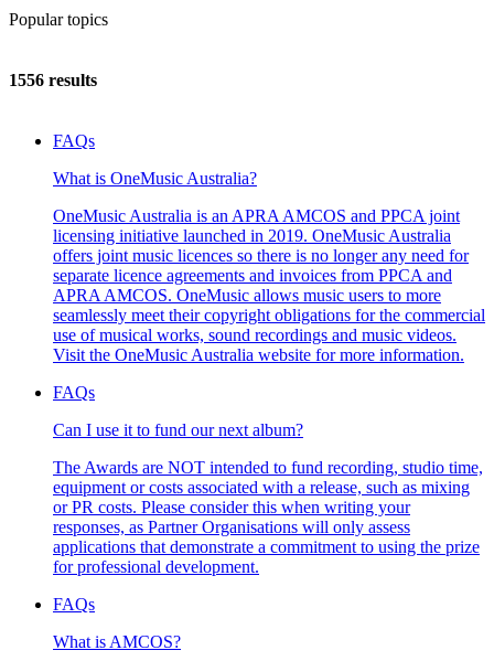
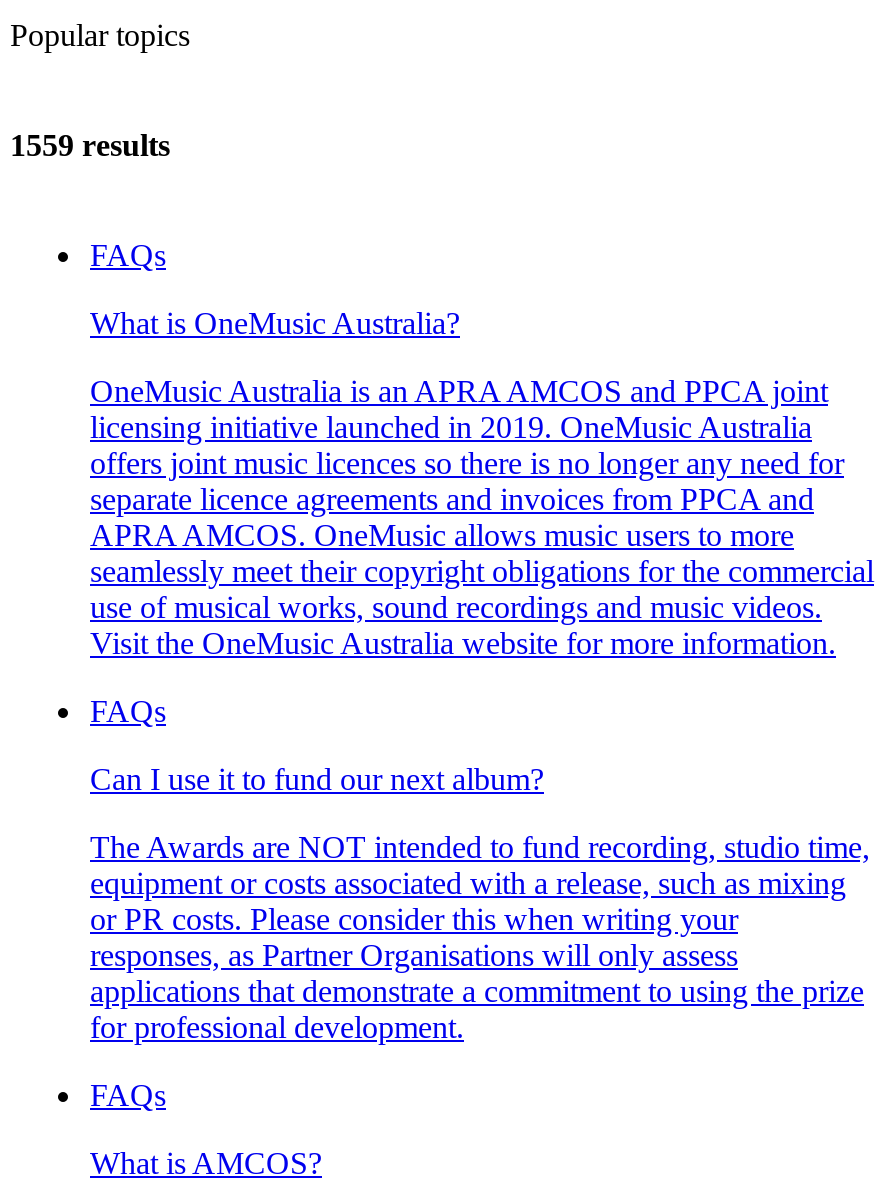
- 1556 results
+ 1559 results
